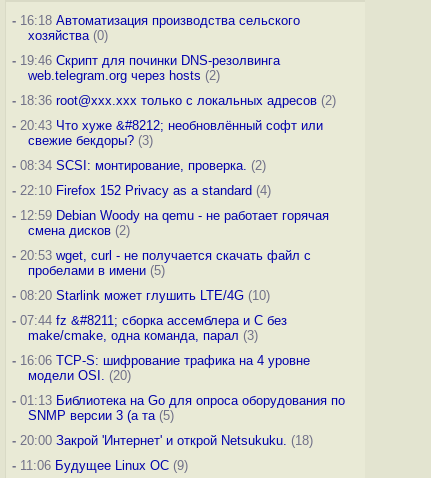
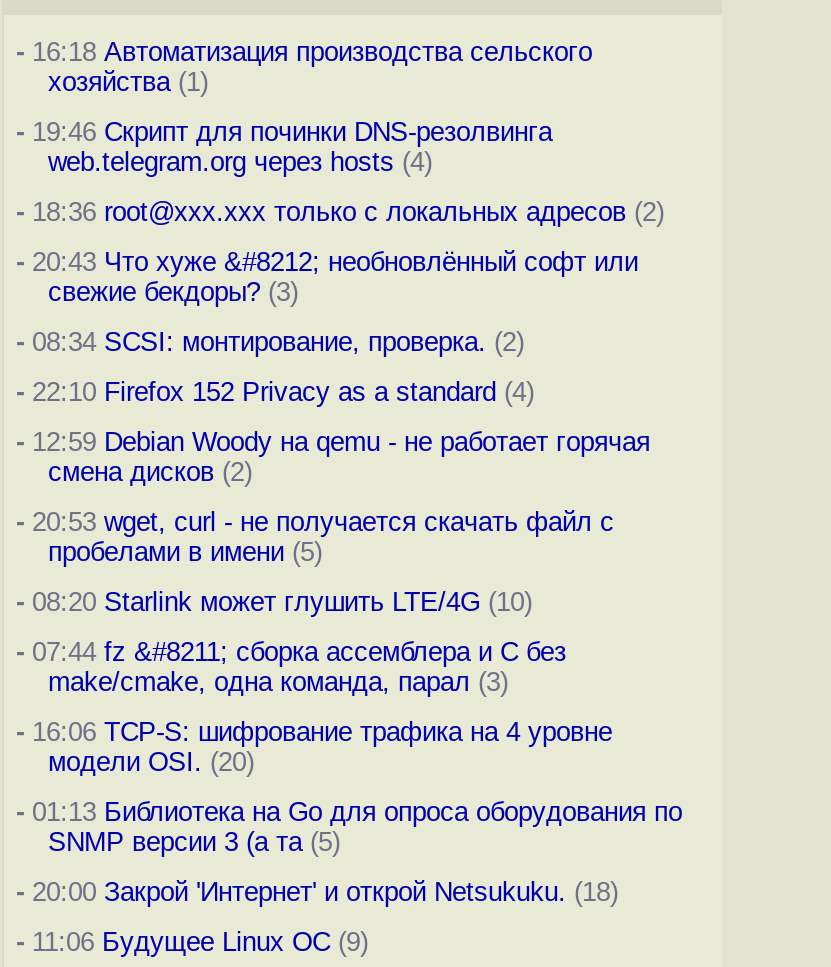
- хозяйства (0)
+ хозяйства (1)

- web.telegram.org через hosts (2)
+ web.telegram.org через hosts (4)
